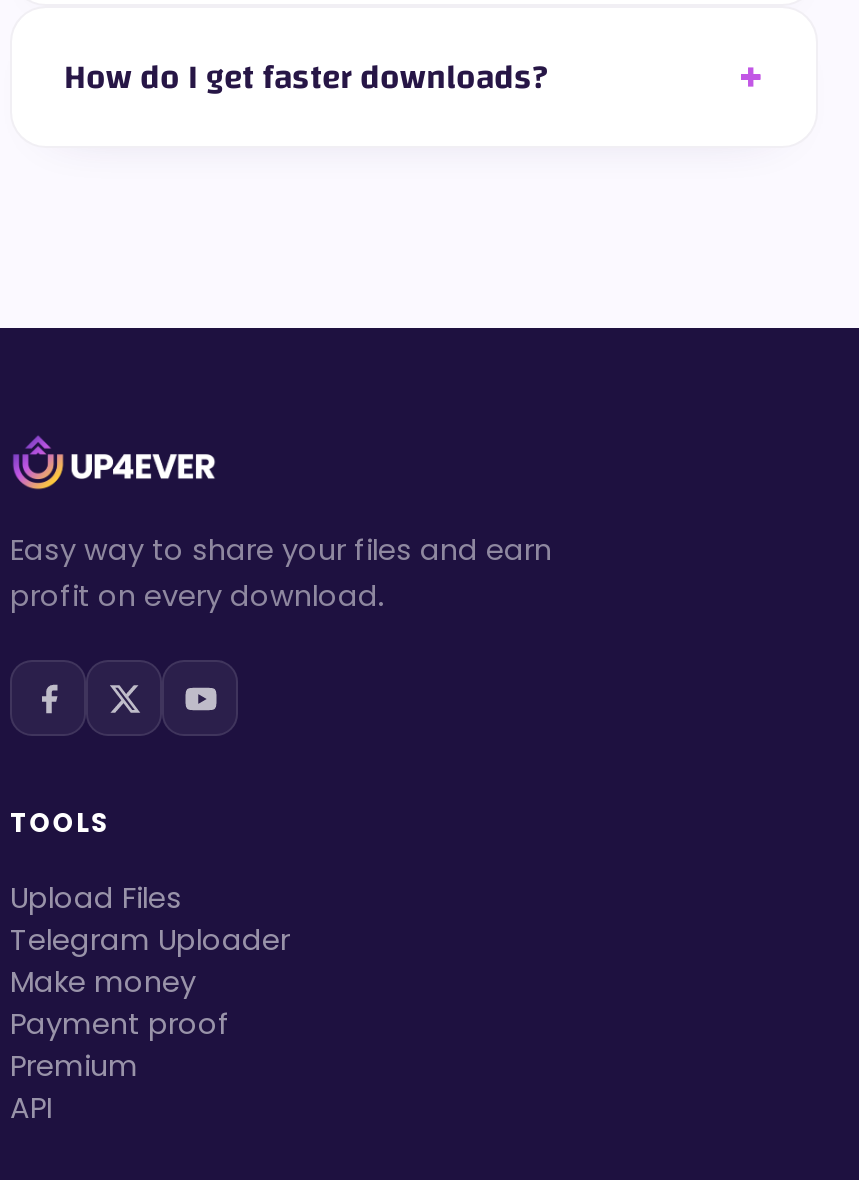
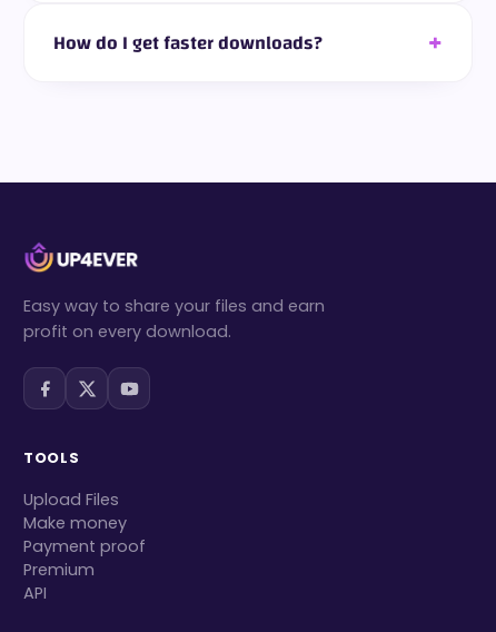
- Telegram Uploader
